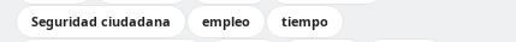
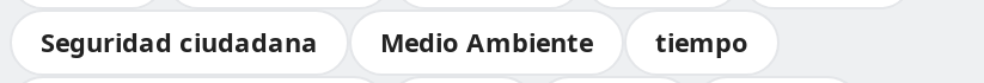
- empleo
+ Medio Ambiente
